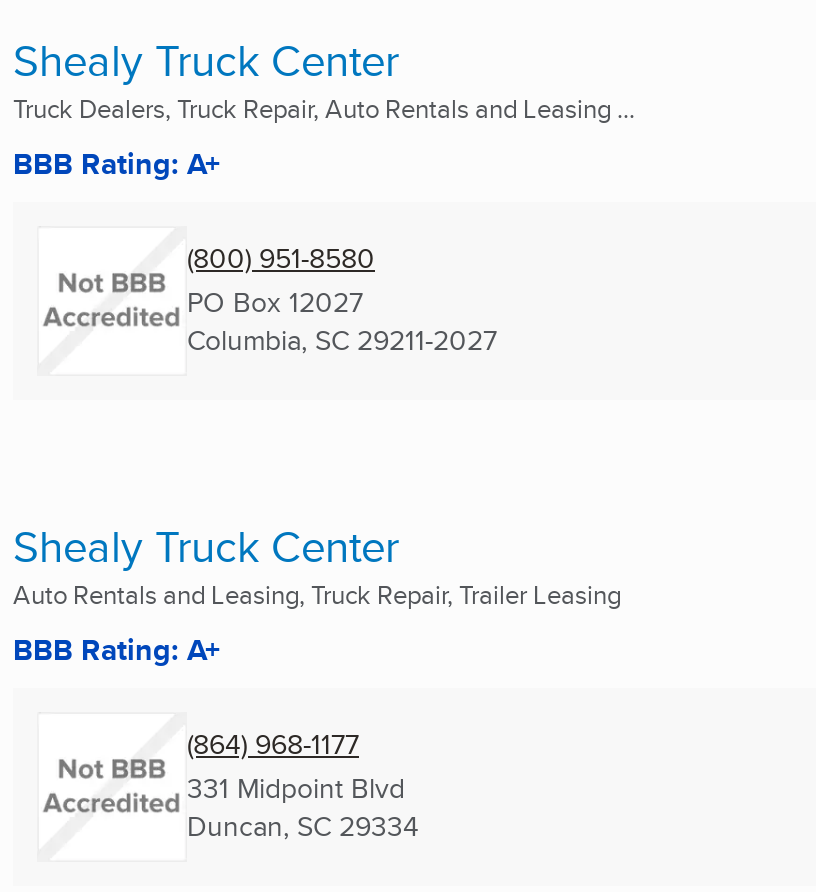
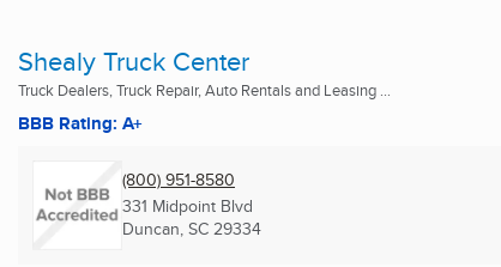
- PO Box 12027
- Columbia, SC 29211-2027
- Shealy Truck Center
- Auto Rentals and Leasing, Truck Repair, Trailer Leasing
- BBB Rating: A+
- (864) 968-1177
